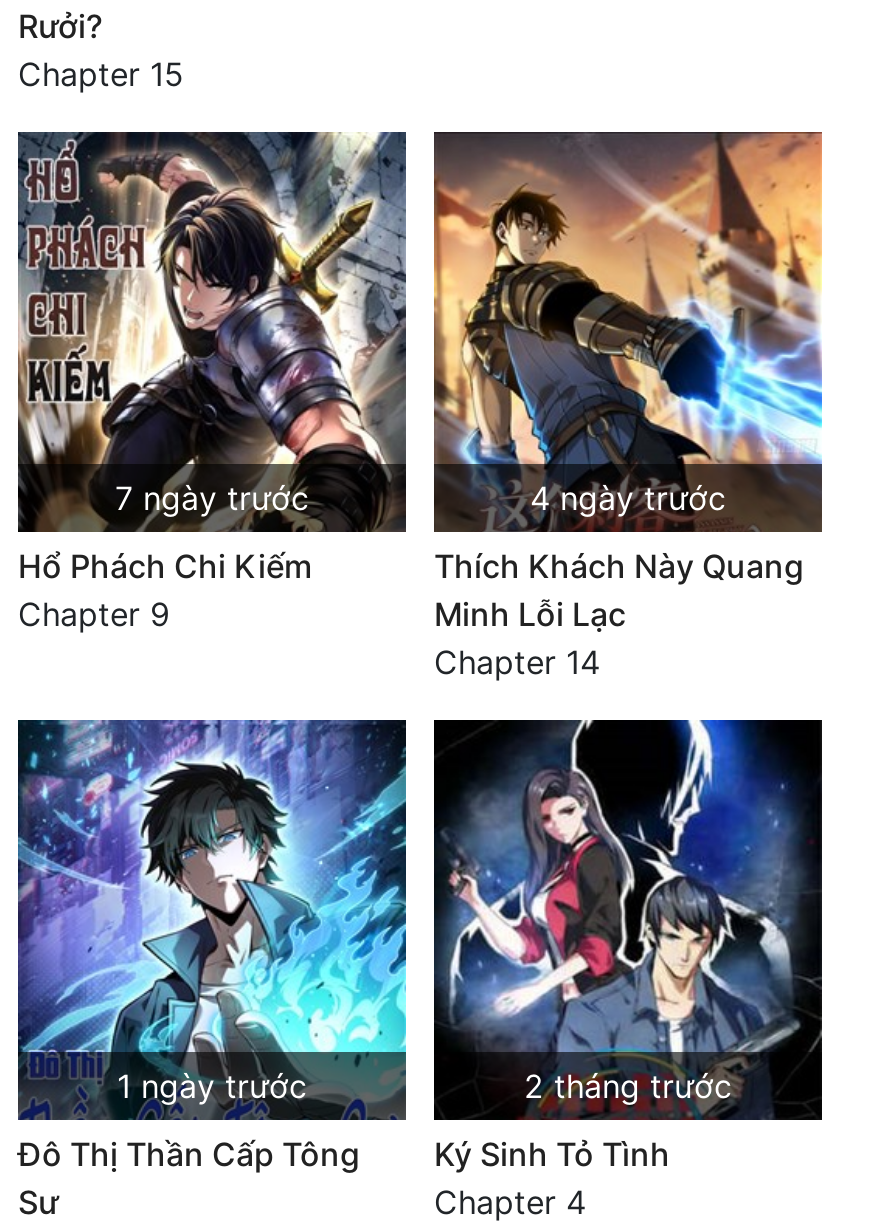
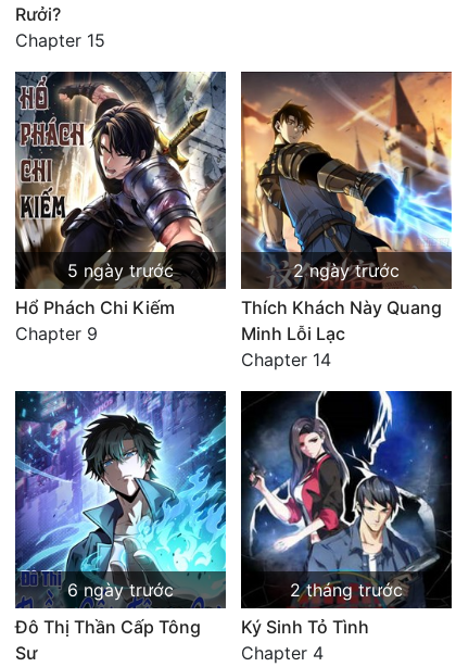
- 7 ngày trước
+ 5 ngày trước

- 4 ngày trước
+ 2 ngày trước

- 1 ngày trước
+ 6 ngày trước
